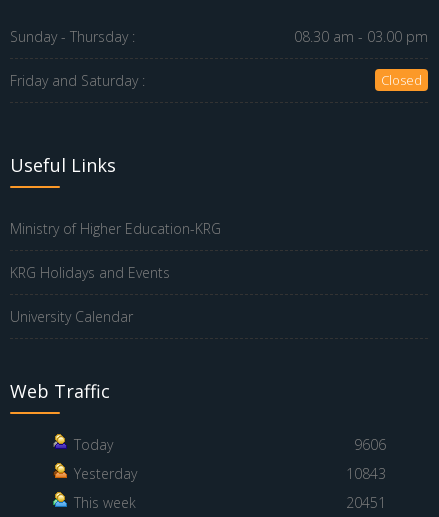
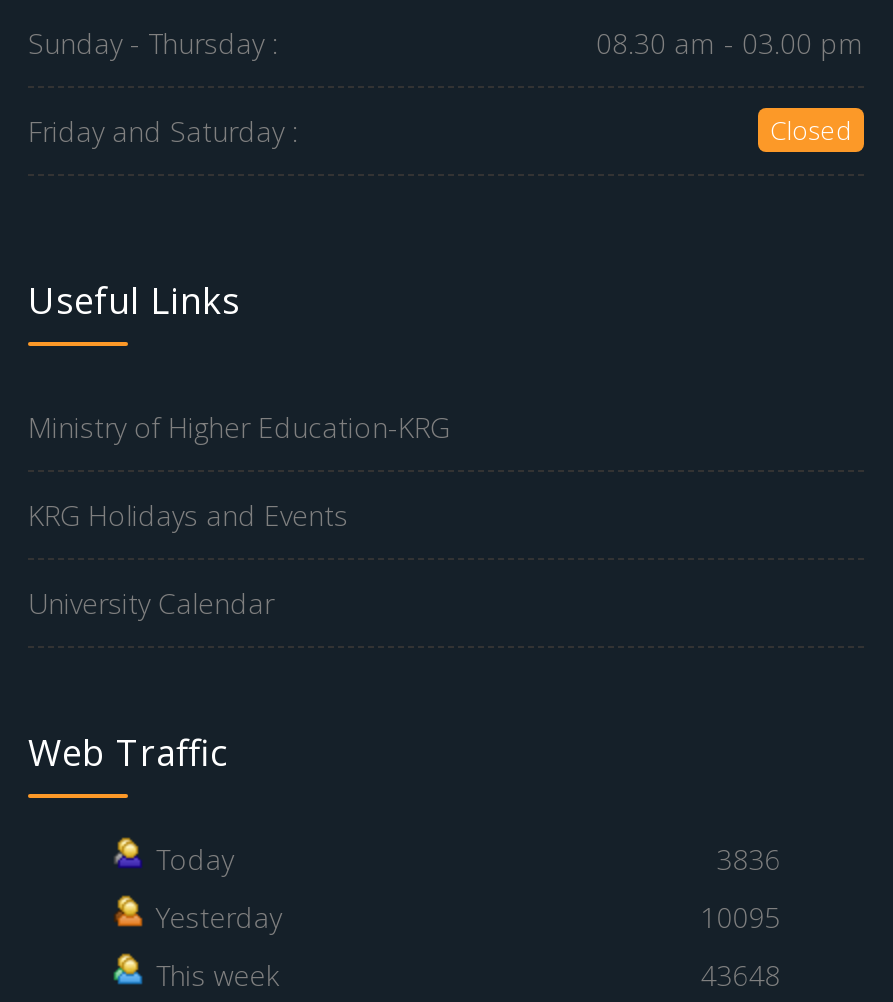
- 9606
+ 3836

- 10843
+ 10095

- 20451
+ 43648
